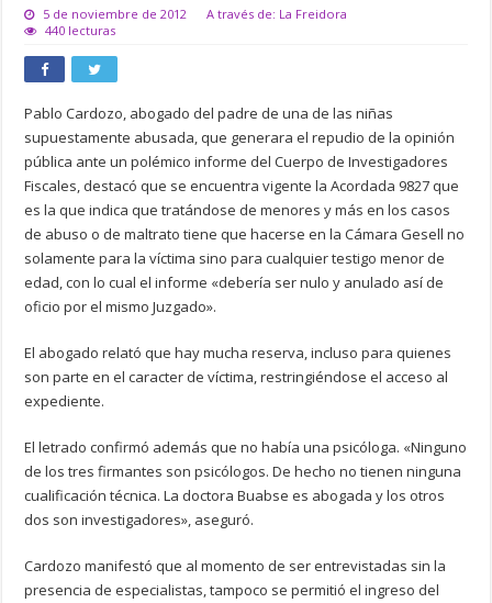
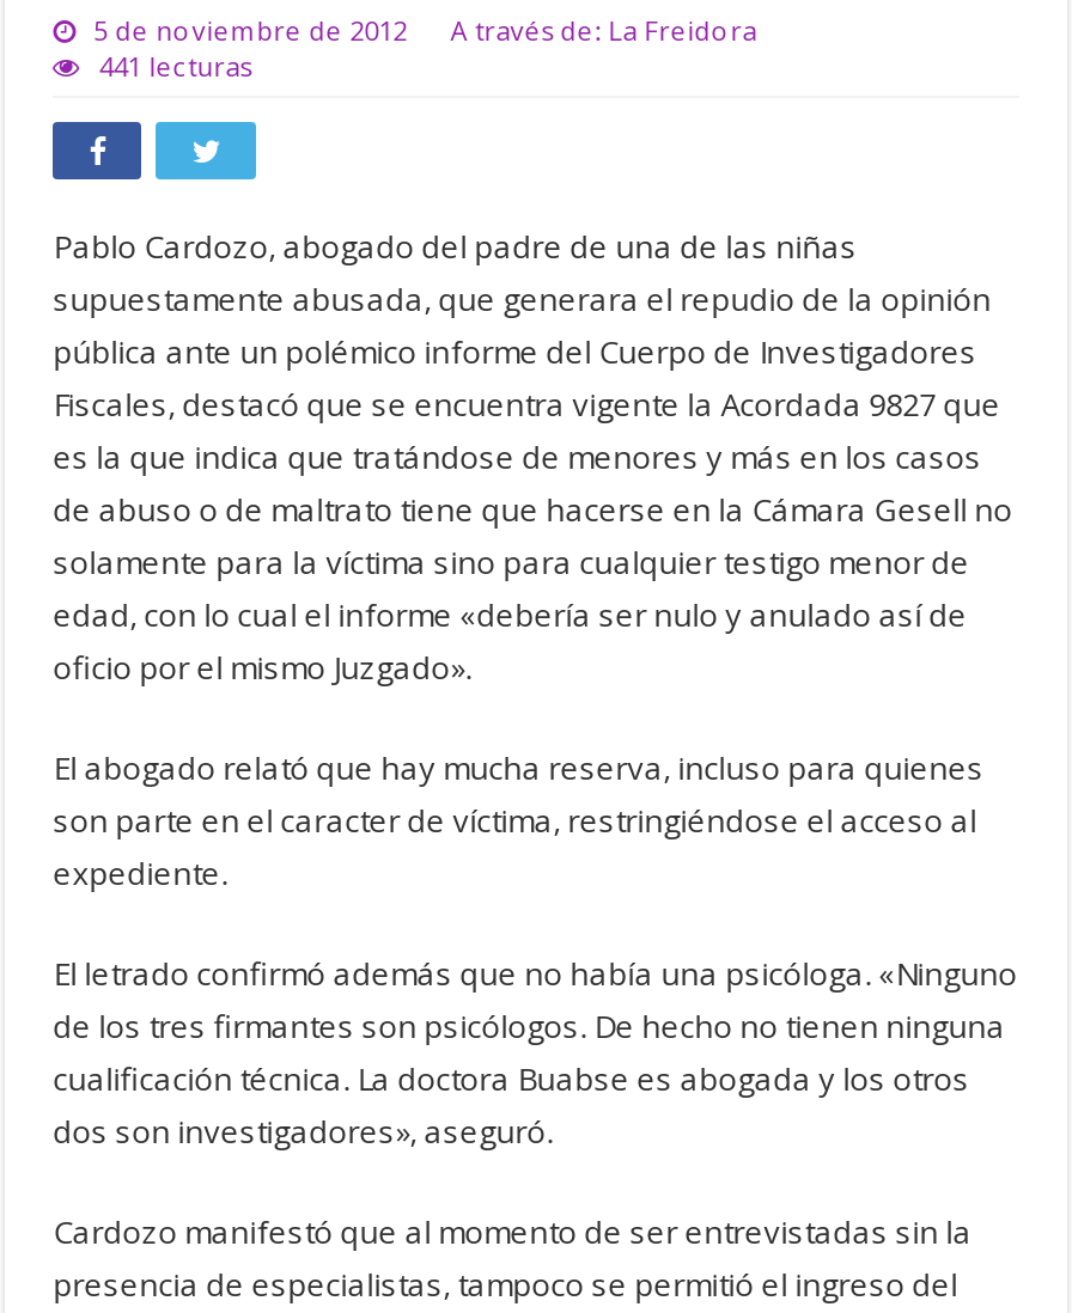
- 440 lecturas
+ 441 lecturas
